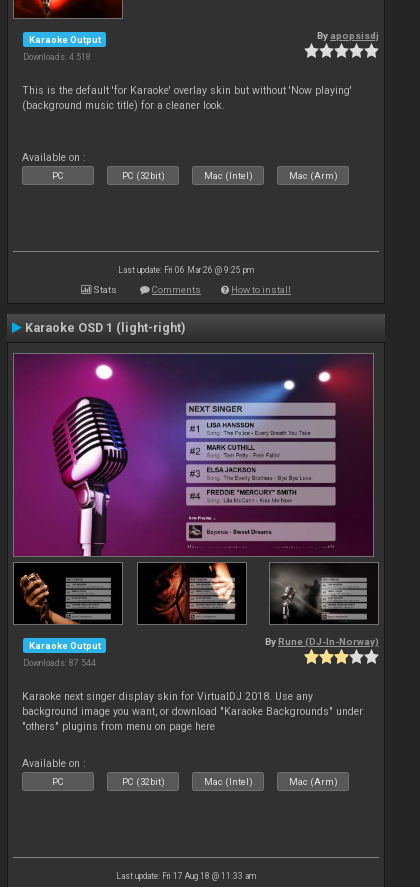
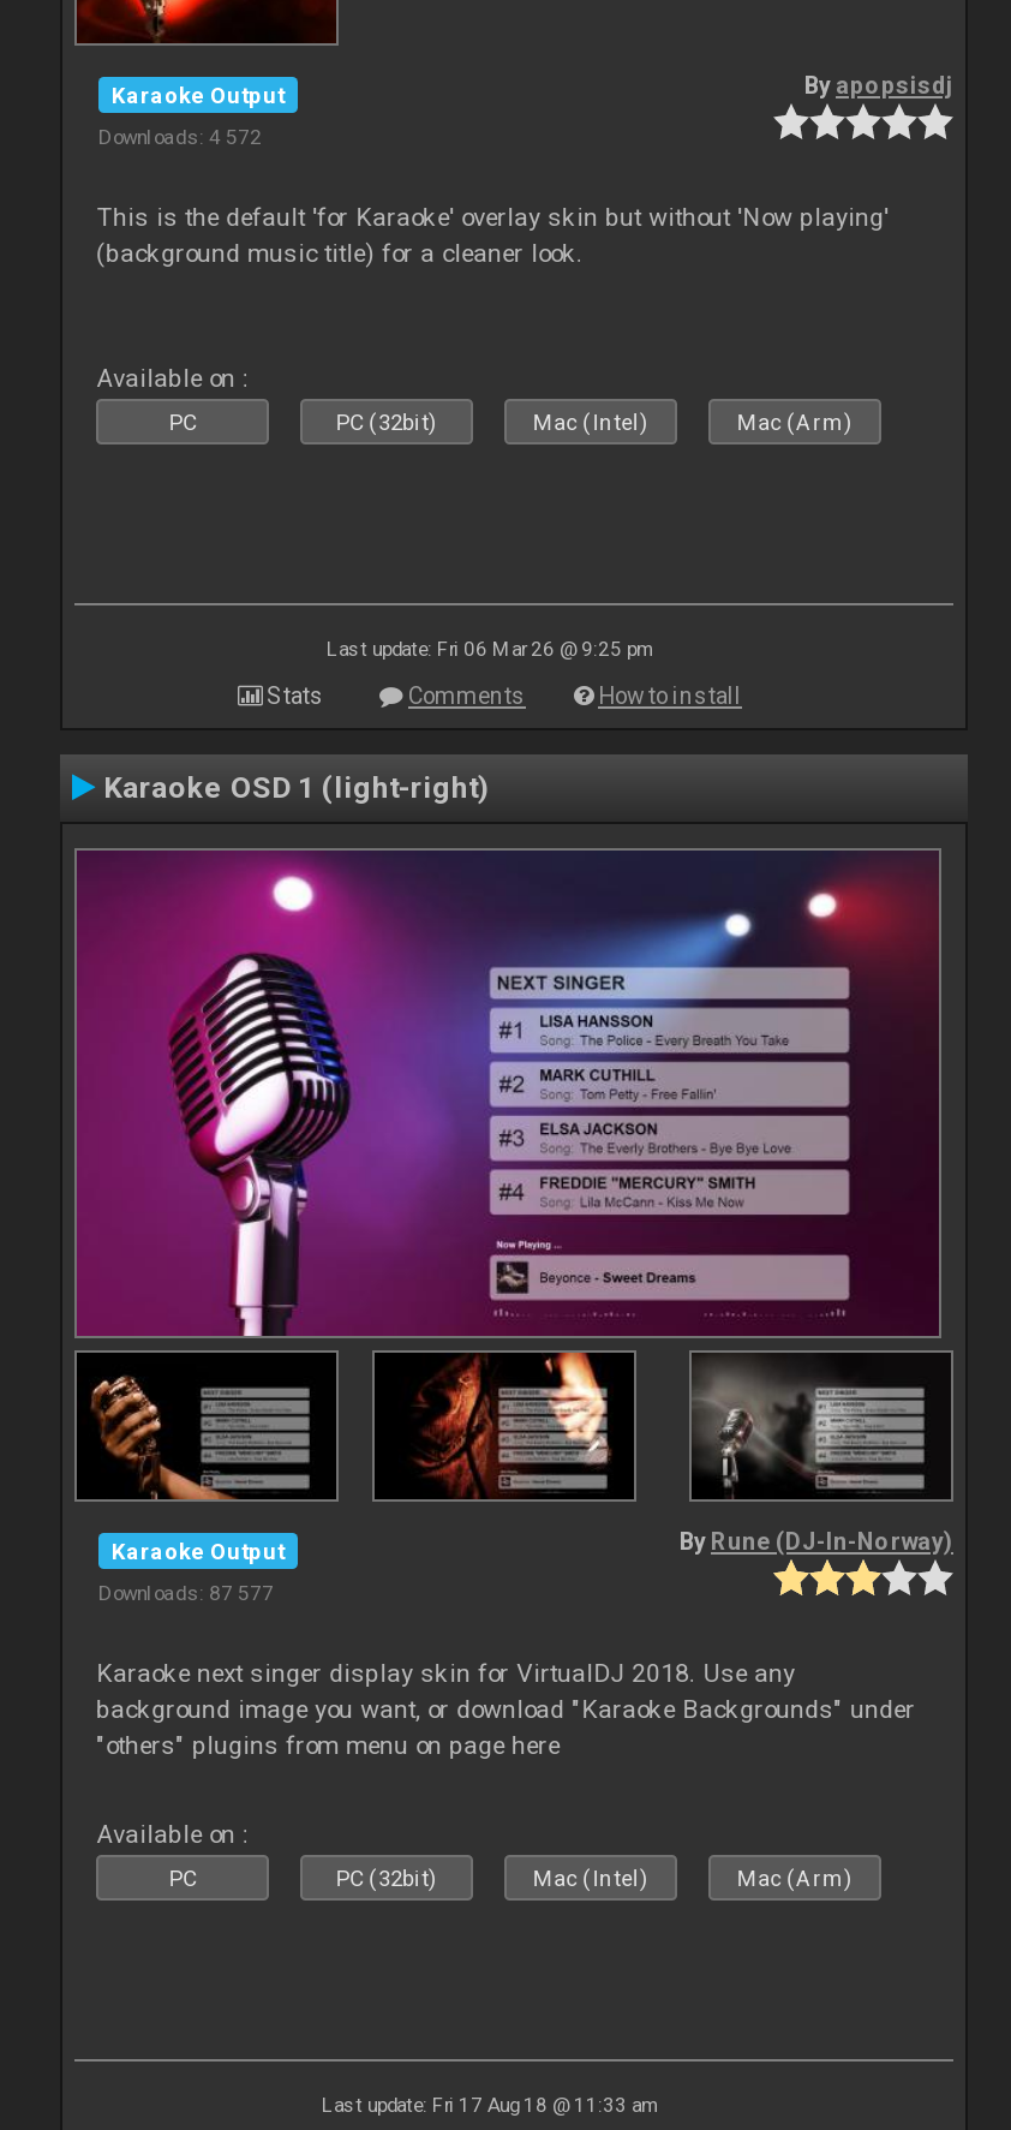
- Downloads: 4 518
+ Downloads: 4 572

- Downloads: 87 544
+ Downloads: 87 577
